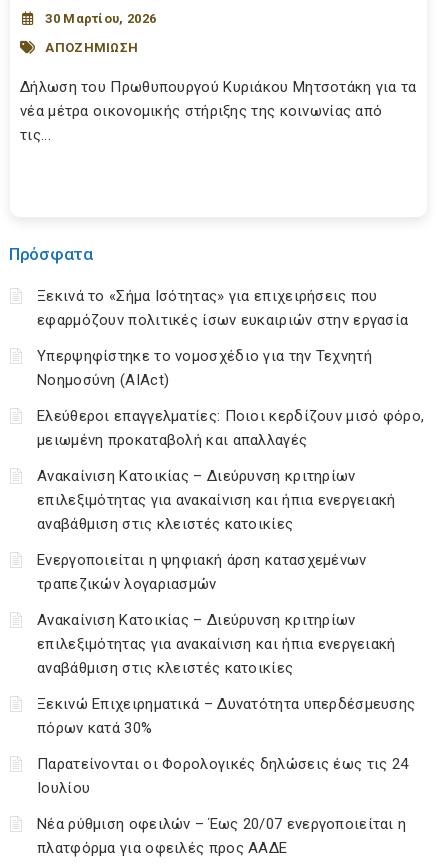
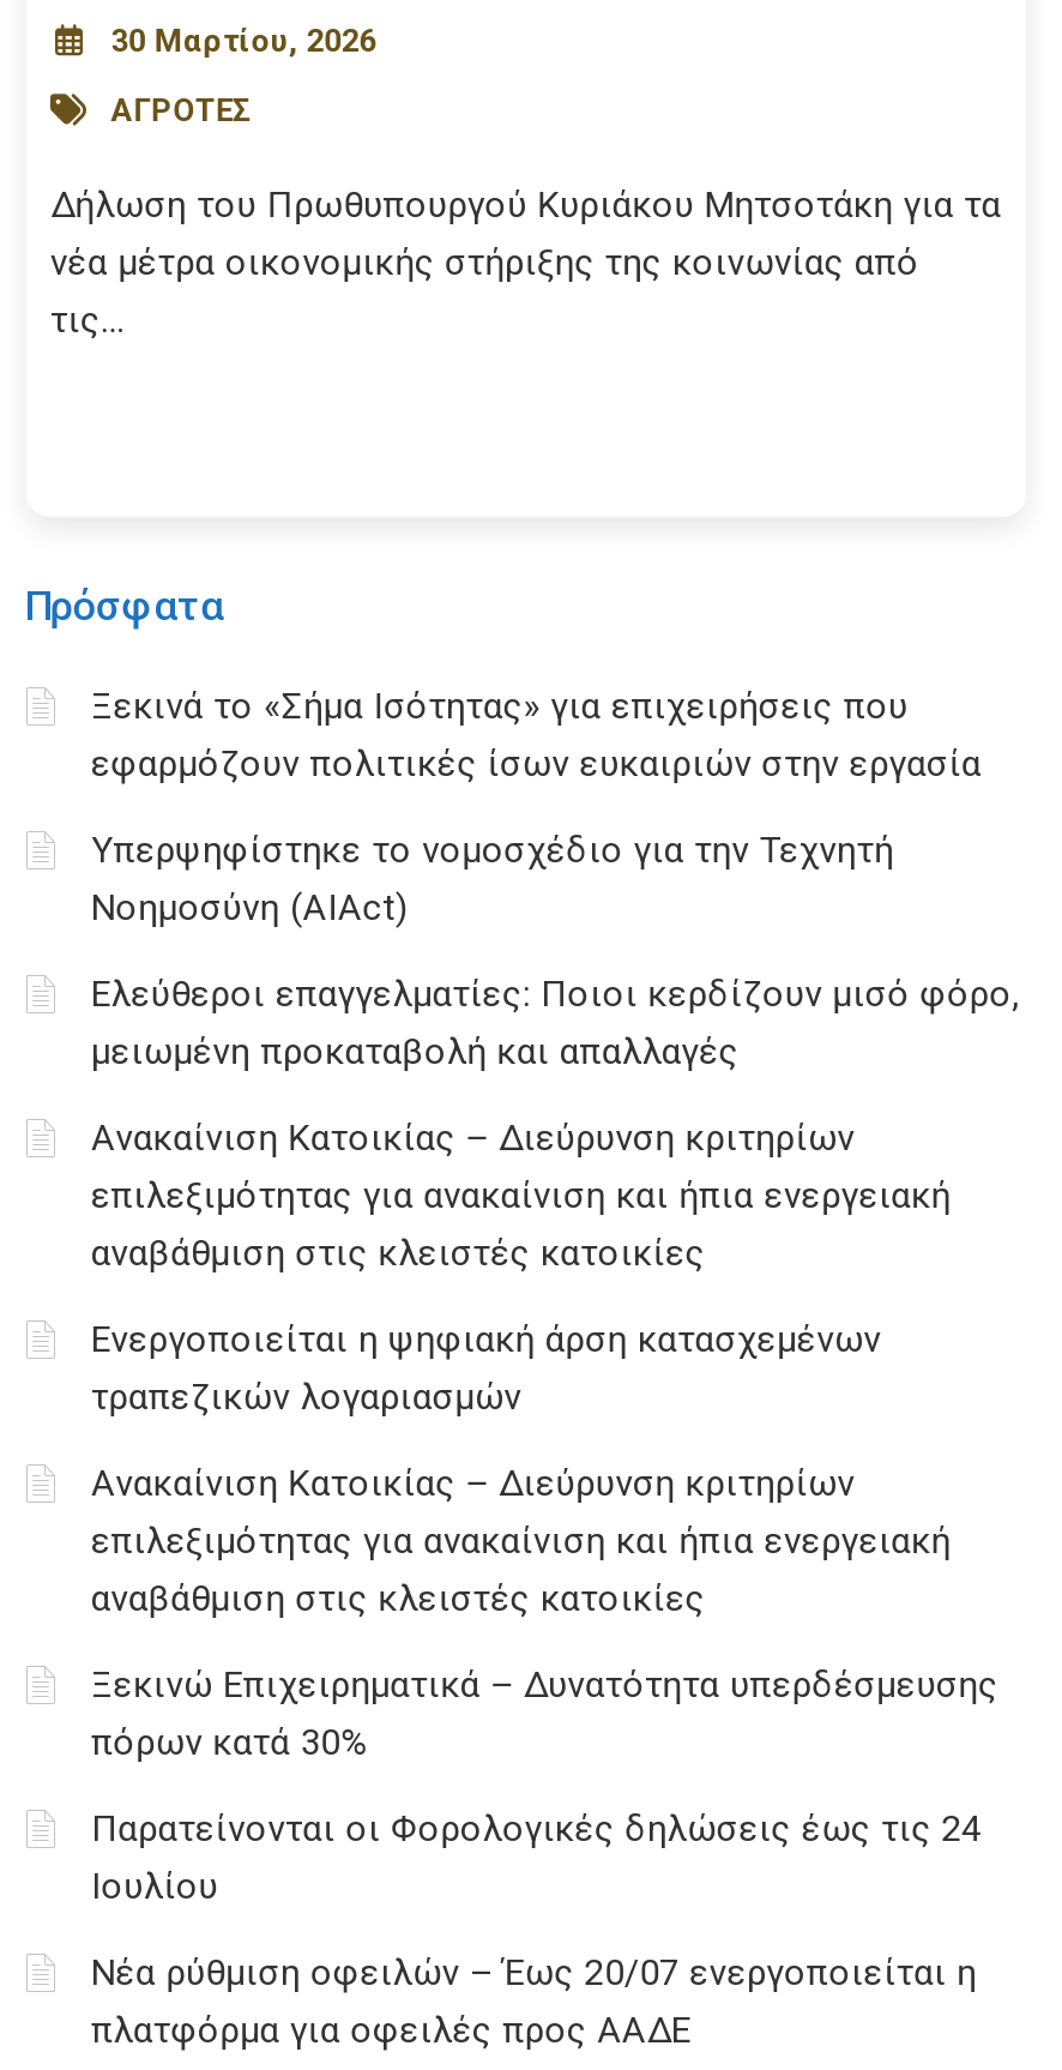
- ΑΠΟΖΗΜΙΩΣΗ
+ ΑΓΡΟΤΕΣ
